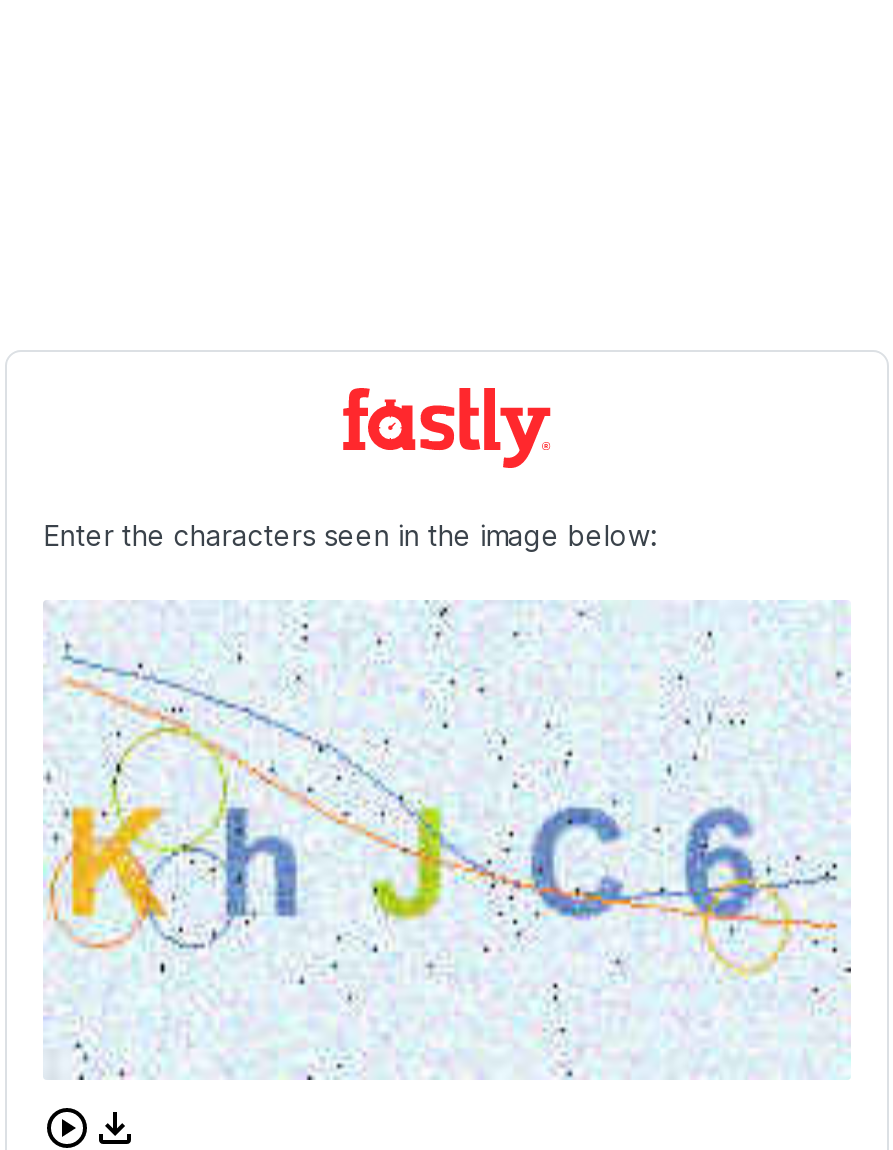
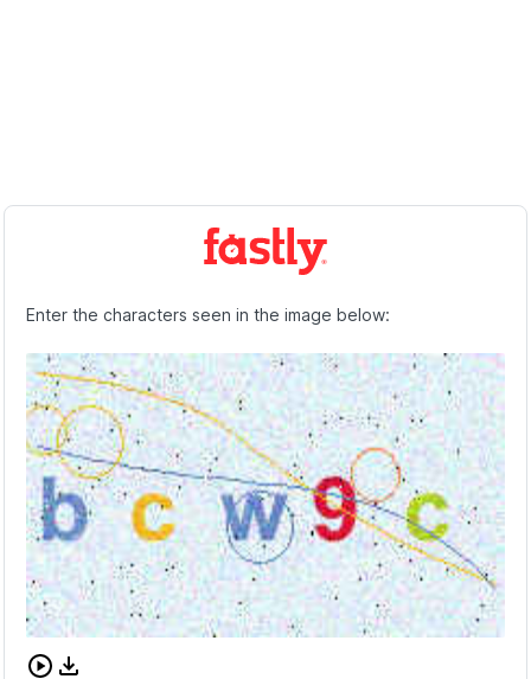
- [image]
+ [image]
